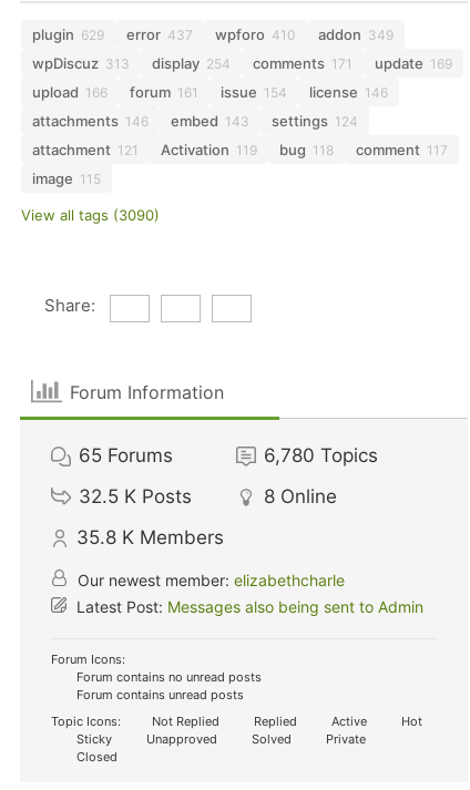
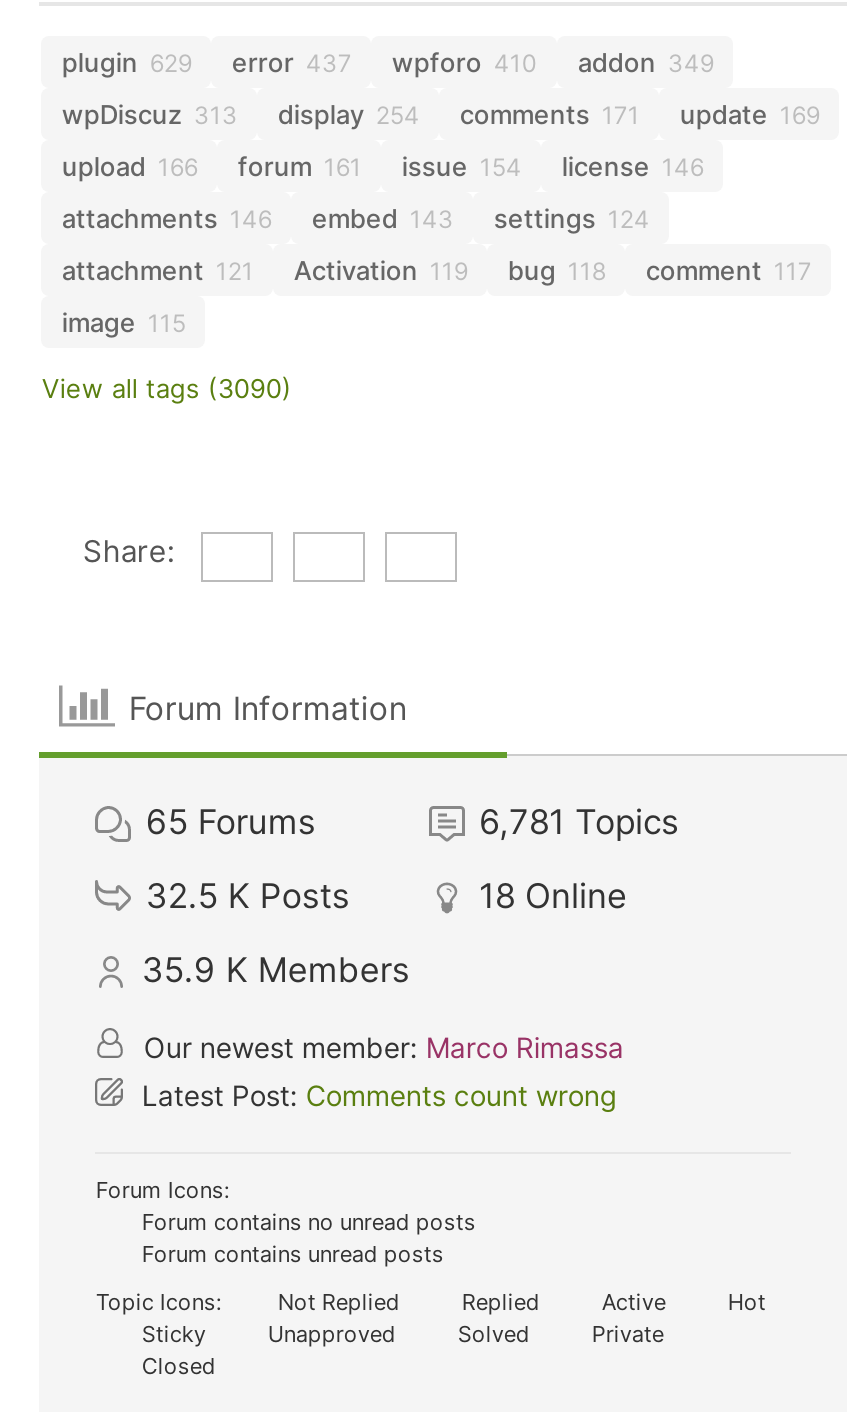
- 6,780 Topics
+ 6,781 Topics

- 8 Online
+ 18 Online

- 35.8 K Members
+ 35.9 K Members

- Our newest member: elizabethcharle
- Latest Post: Messages also being sent to Admin
+ Our newest member: Marco Rimassa
+ Latest Post: Comments count wrong
